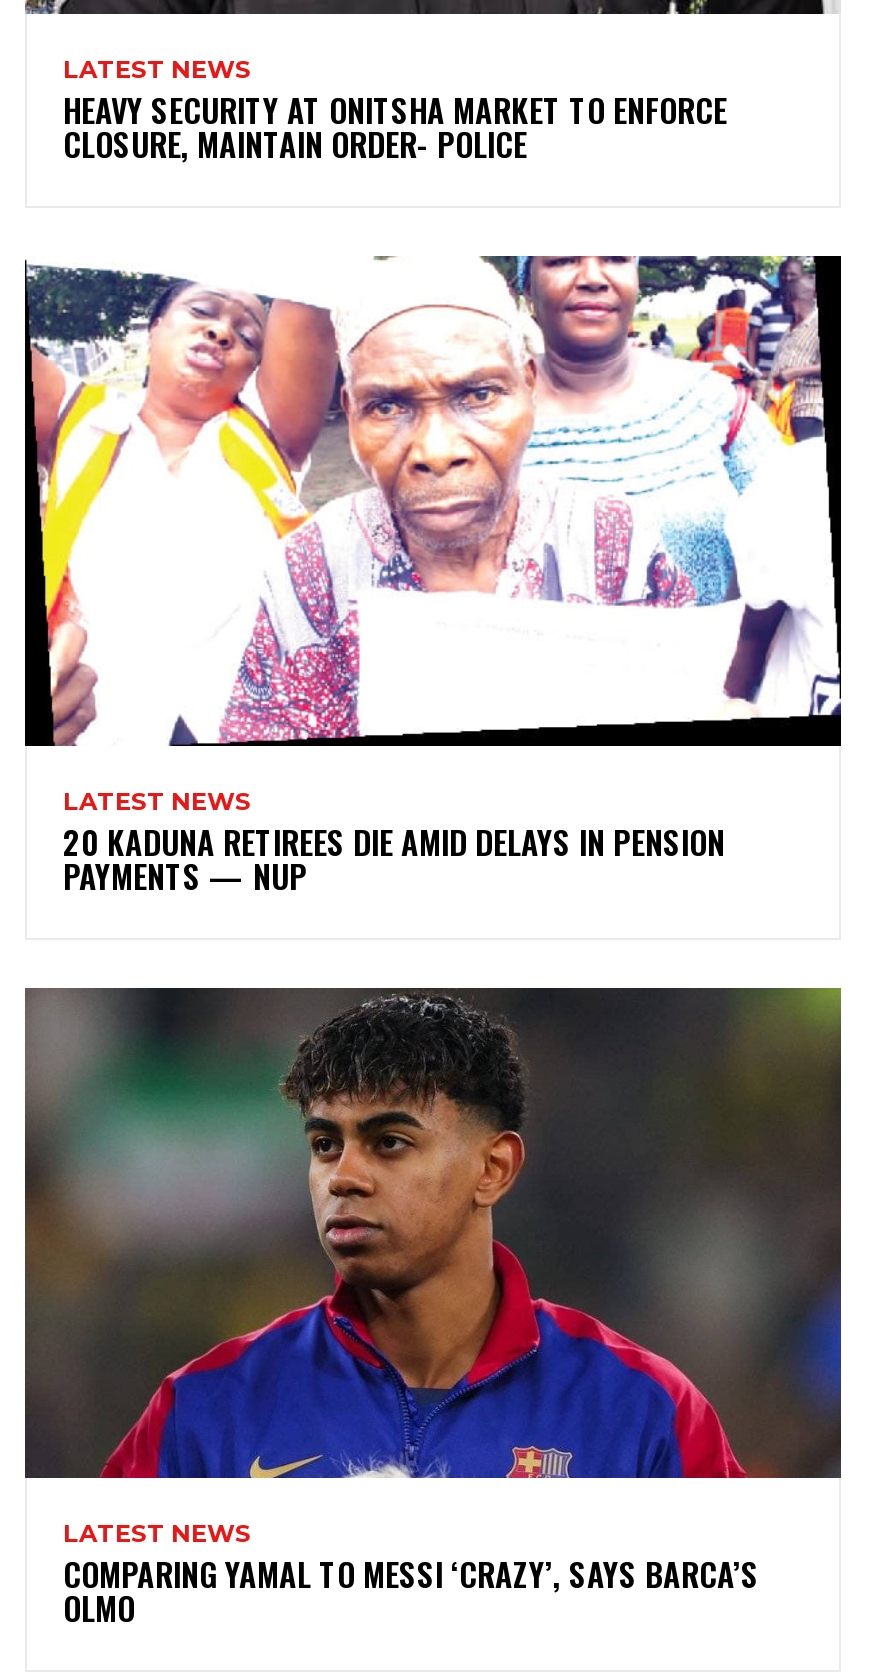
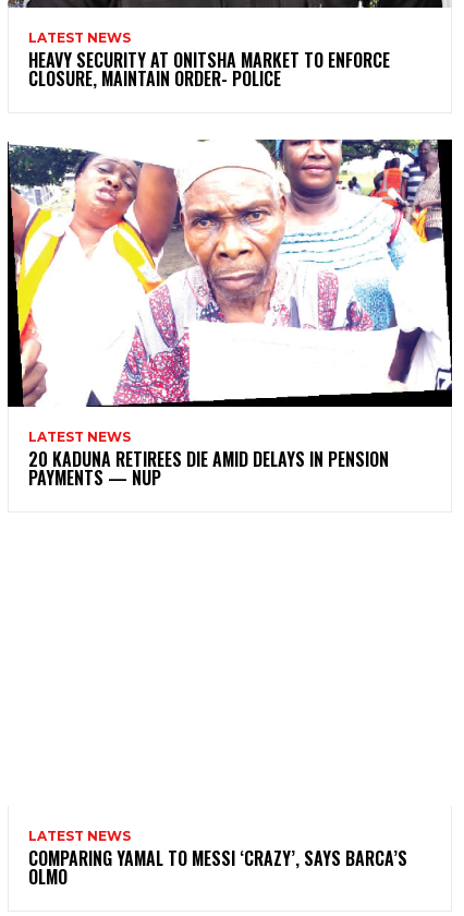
- [image]
